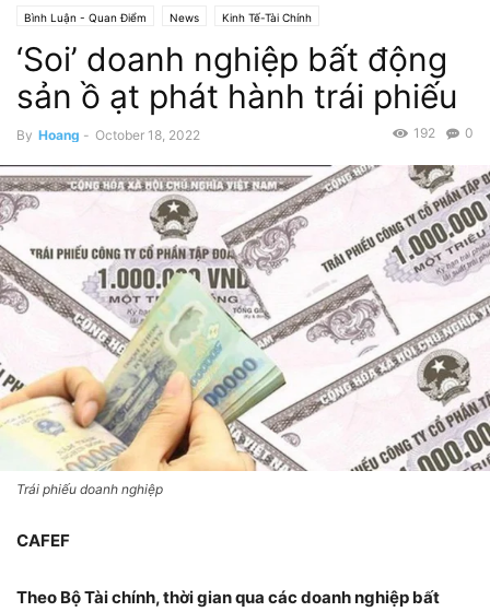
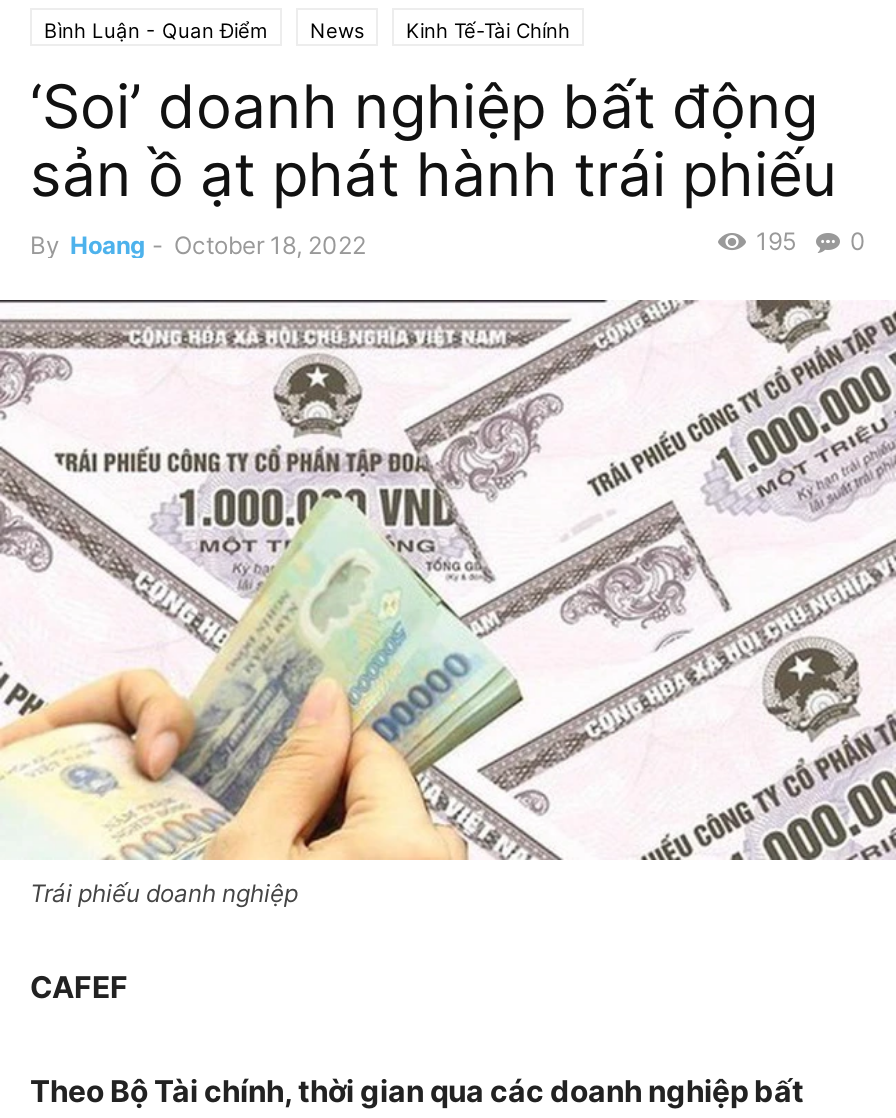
- 192 0
+ 195 0
